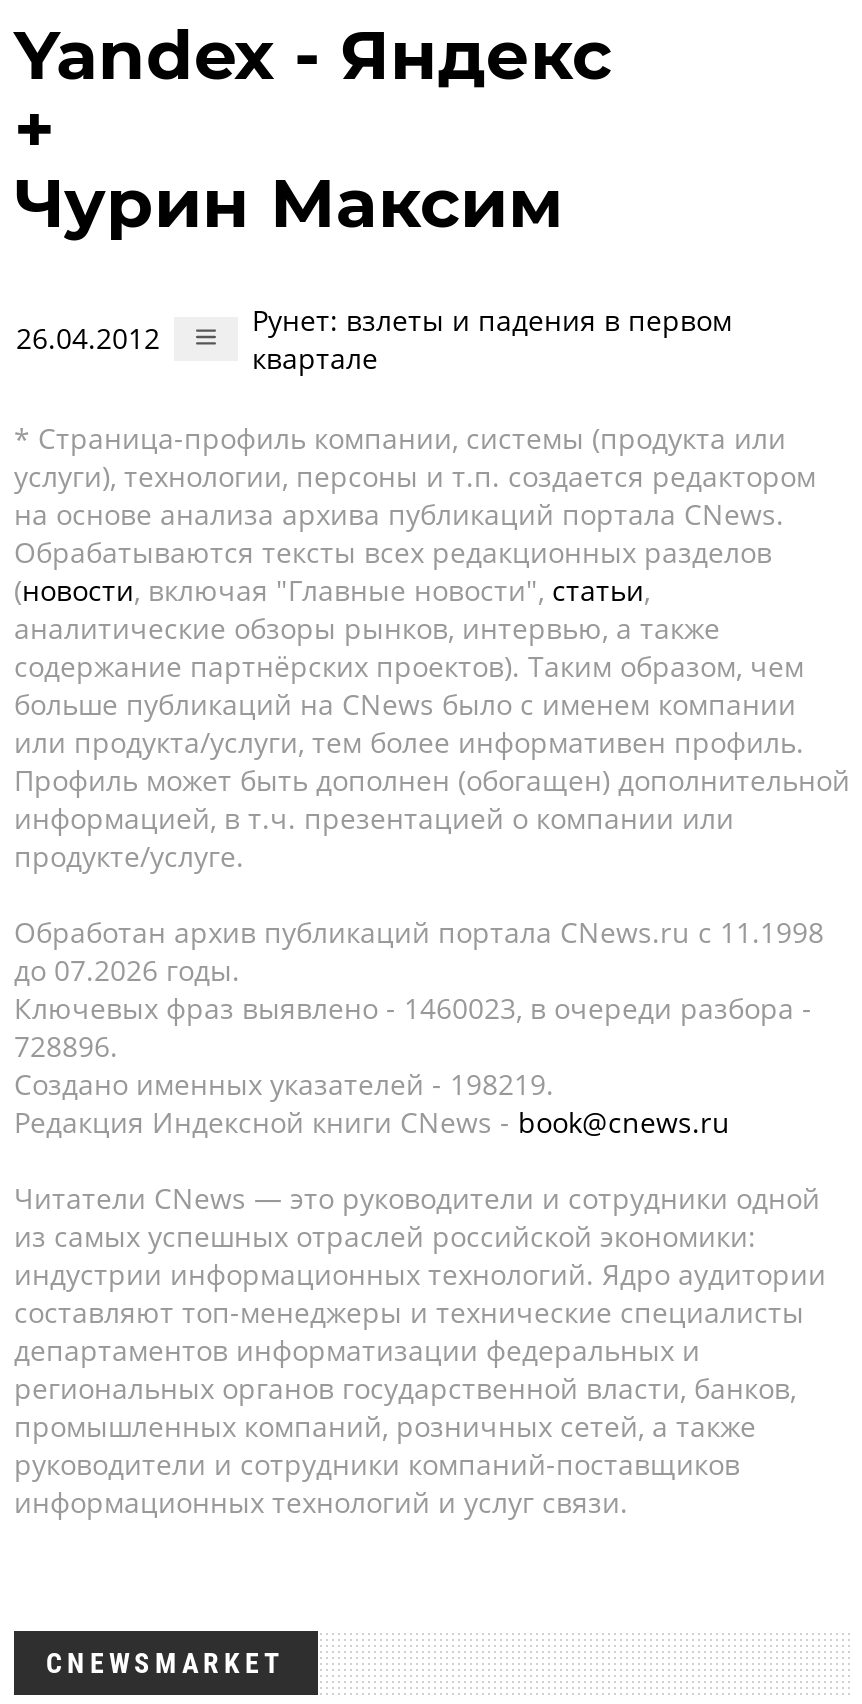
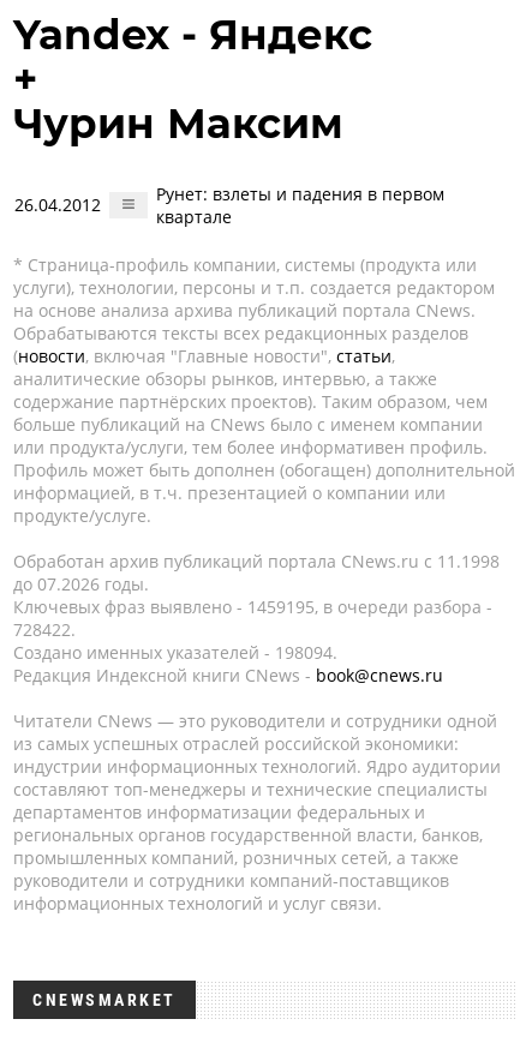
- Ключевых фраз выявлено - 1460023, в очереди разбора -
+ Ключевых фраз выявлено - 1459195, в очереди разбора -

- 728896.
+ 728422.

- Создано именных указателей - 198219.
+ Создано именных указателей - 198094.
